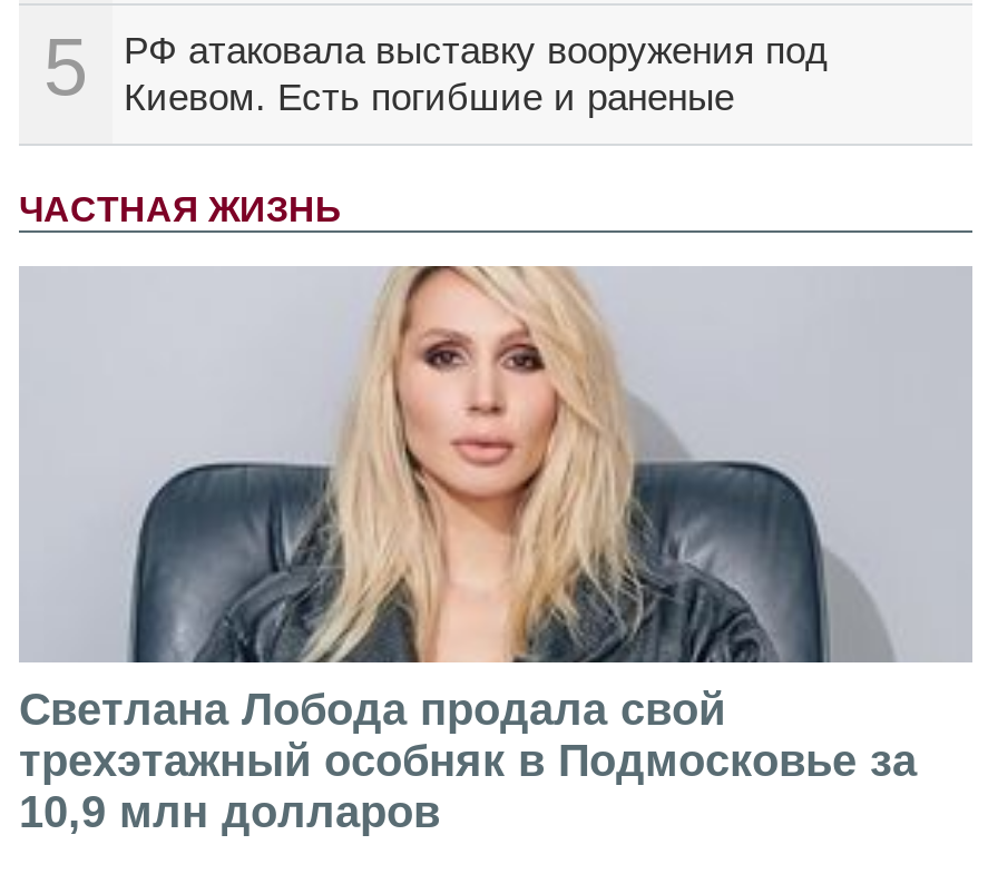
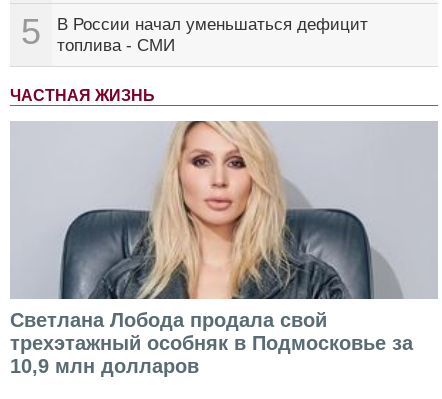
- РФ атаковала выставку вооружения под
- Киевом. Есть погибшие и раненые
+ В России начал уменьшаться дефицит
+ топлива - СМИ
